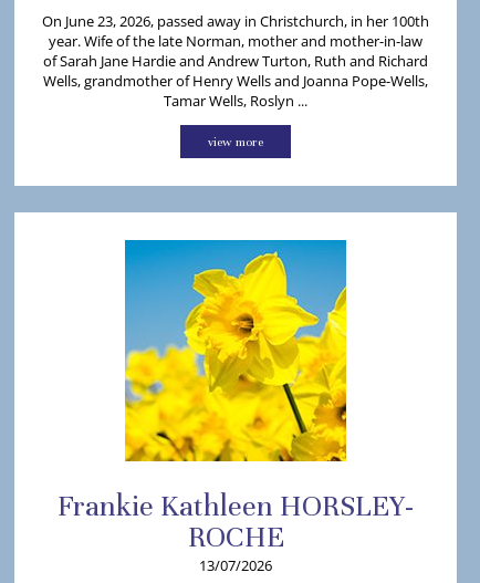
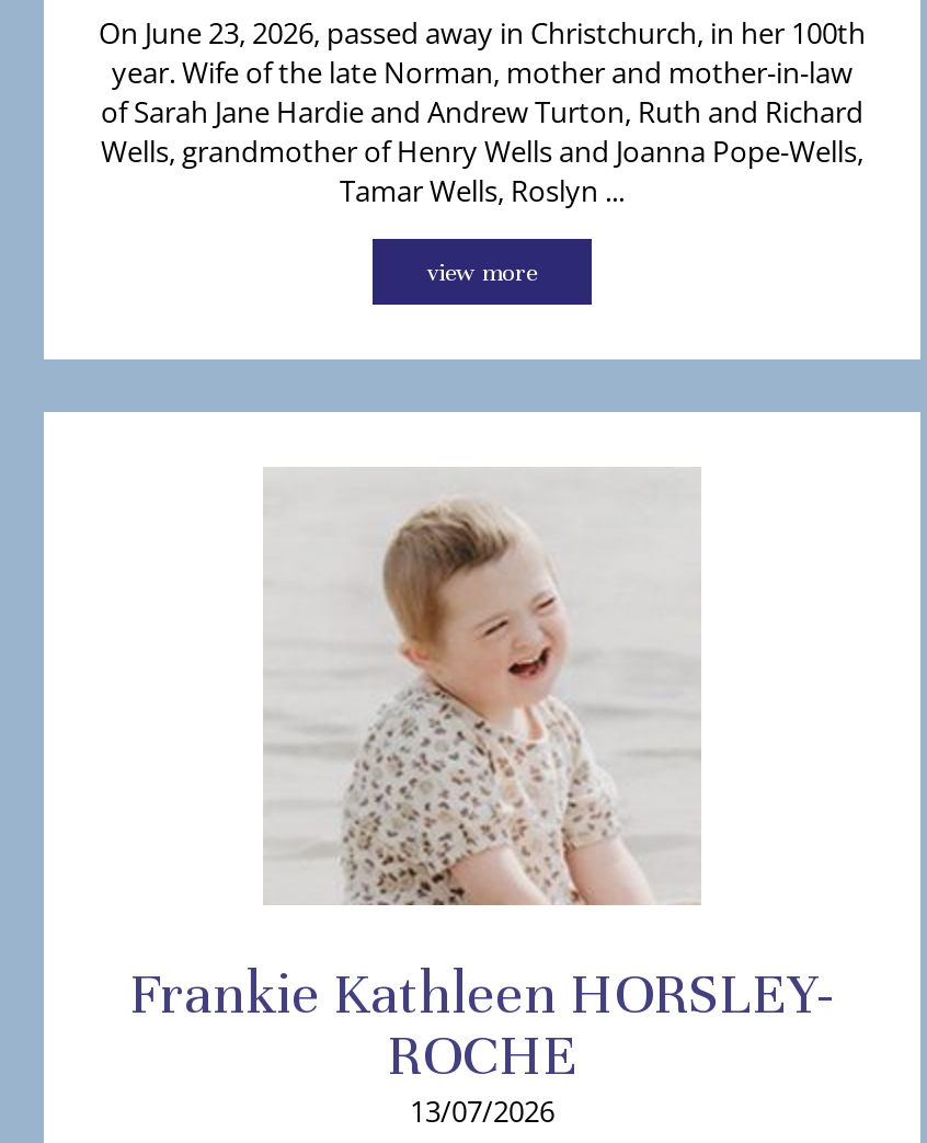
- [image]
+ [image]
